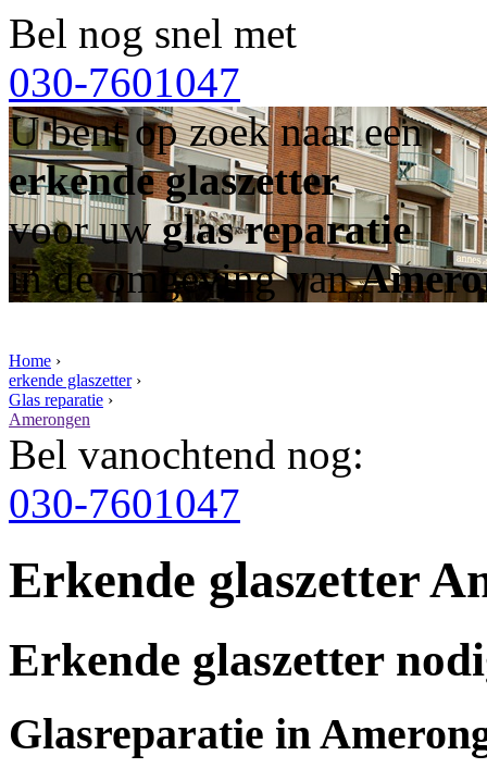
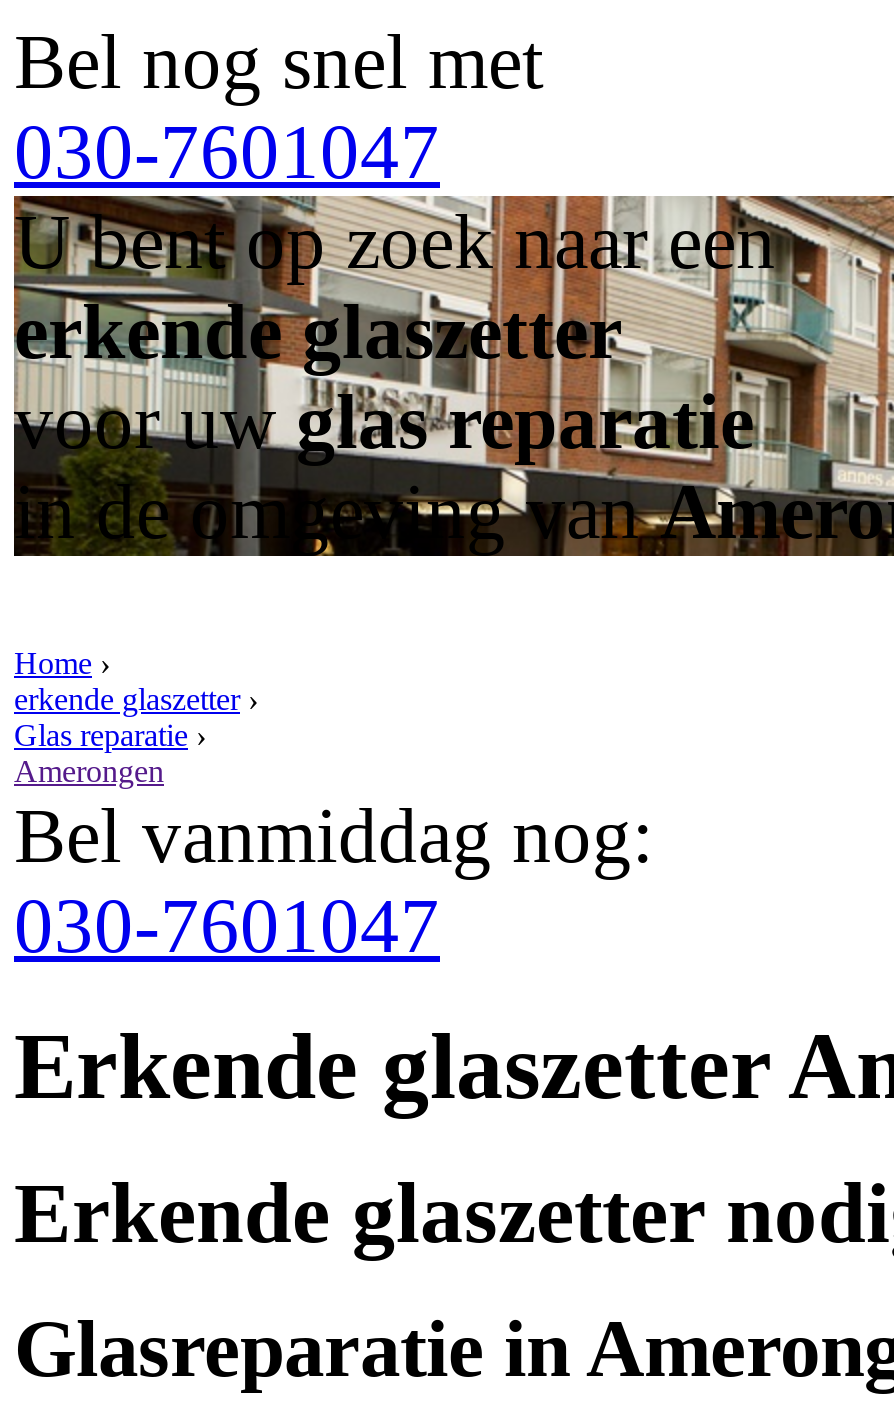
- Bel vanochtend nog:
+ Bel vanmiddag nog:
